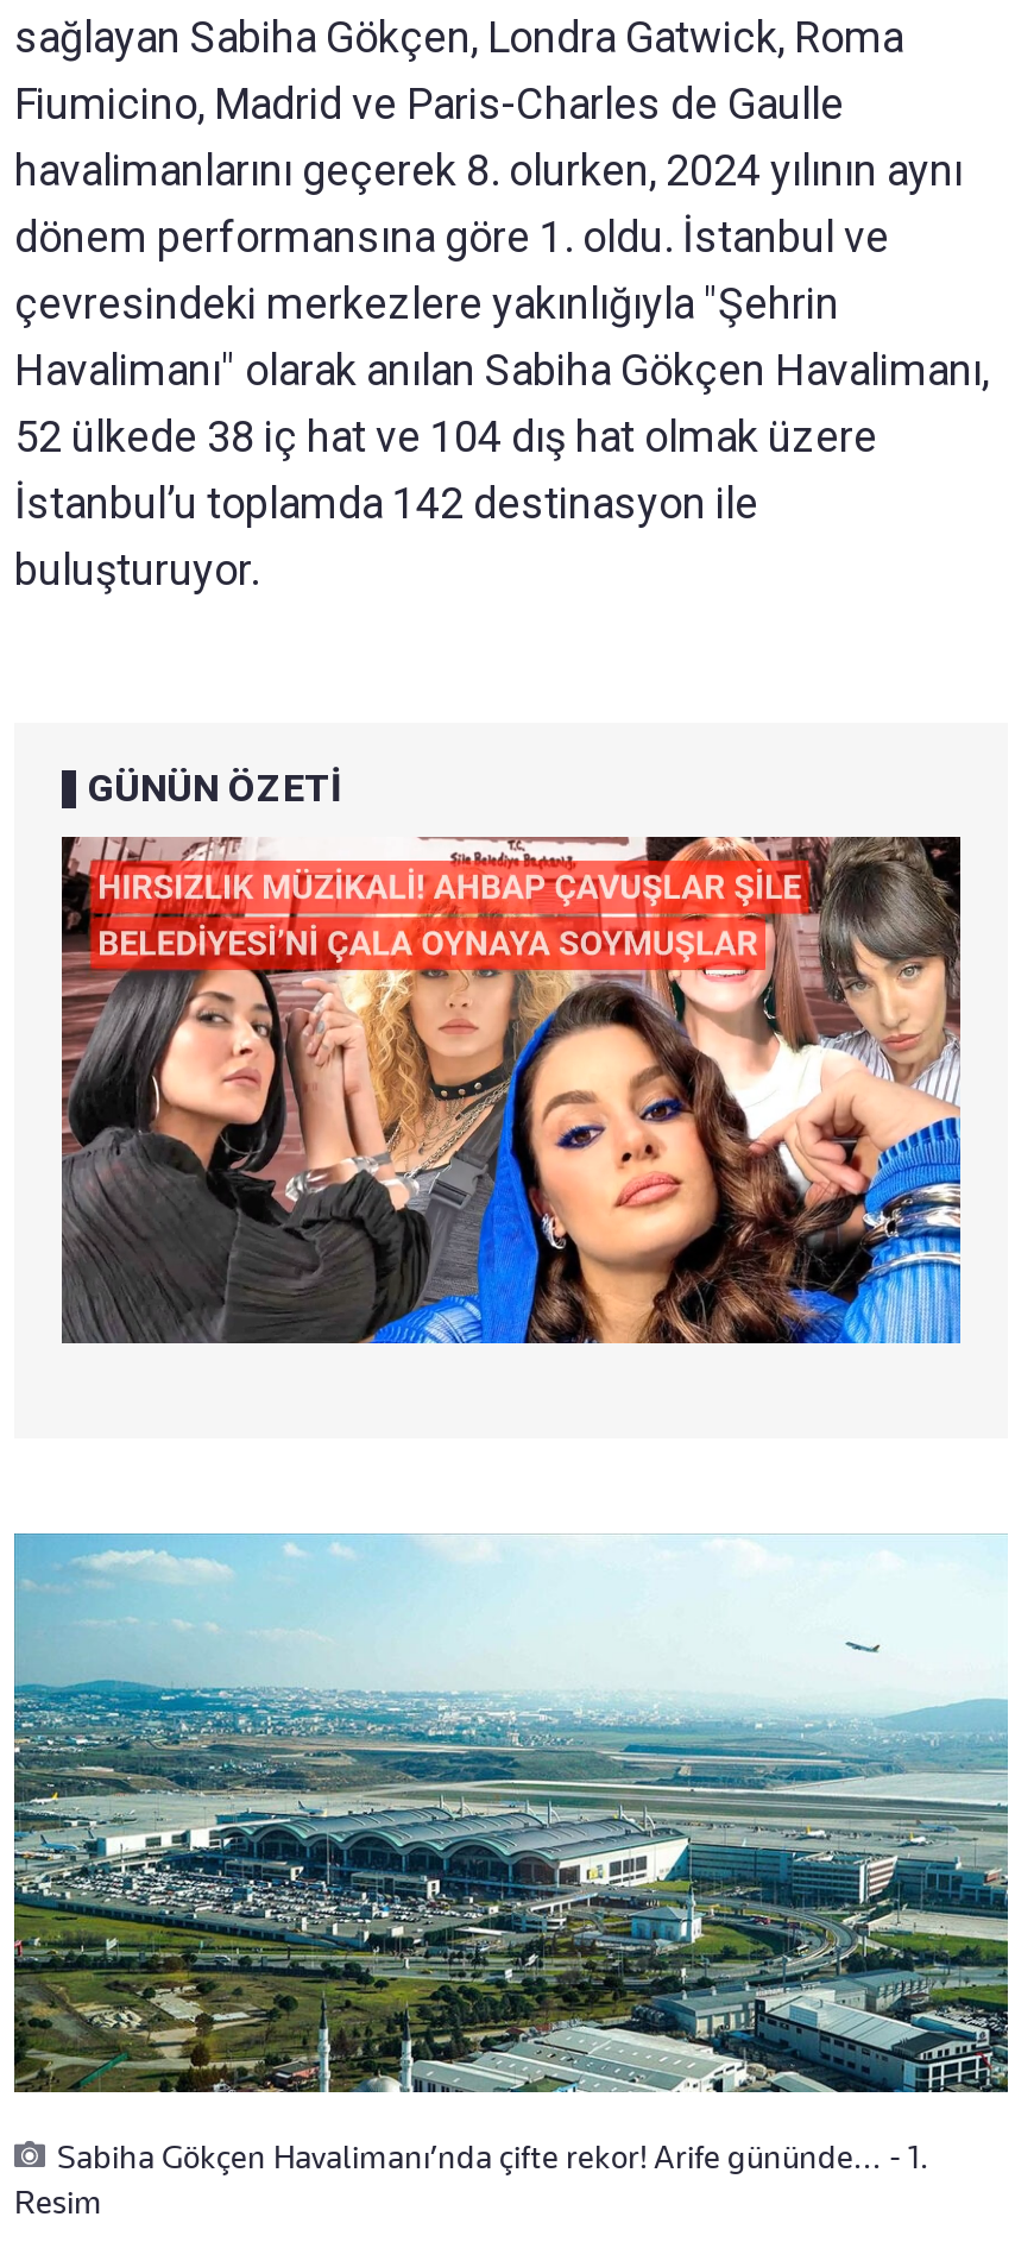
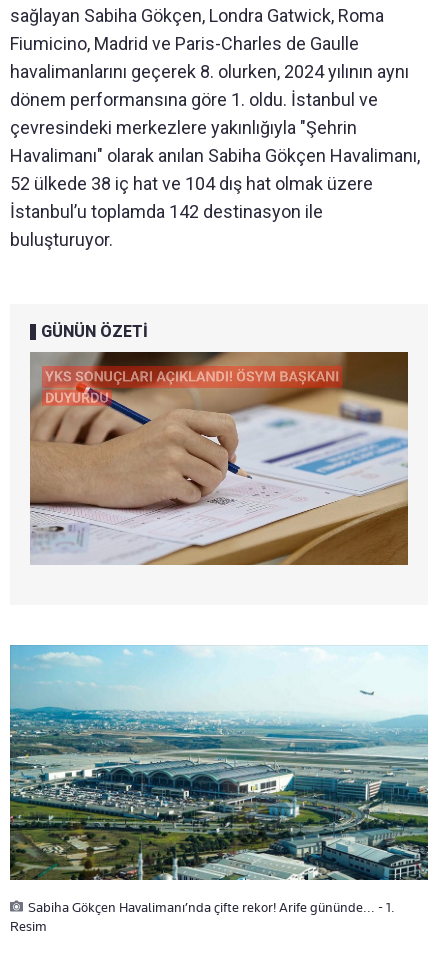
- [image]
+ [image]
